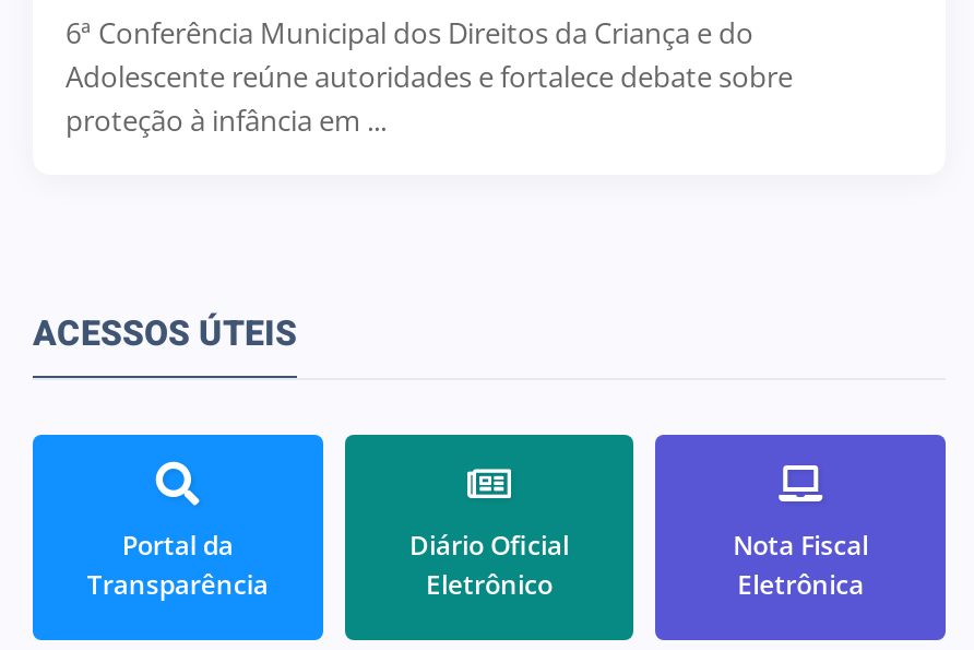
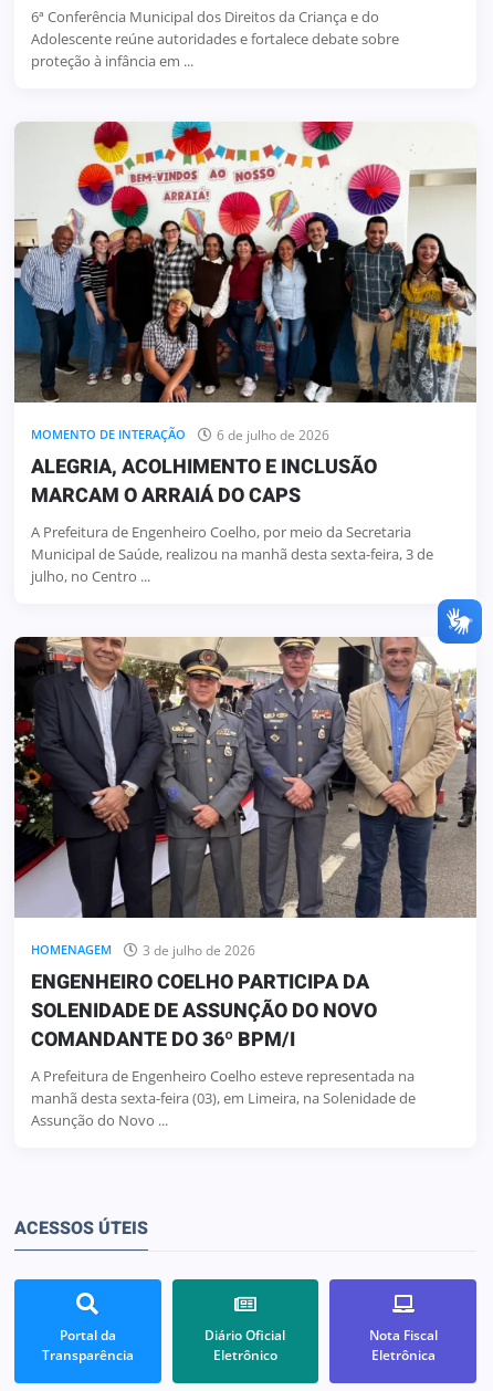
+ [image]
+ MOMENTO DE INTERAÇÃO
+ 6 de julho de 2026
+ ALEGRIA, ACOLHIMENTO E INCLUSÃO
+ MARCAM O ARRAIÁ DO CAPS
+ A Prefeitura de Engenheiro Coelho, por meio da Secretaria
+ Municipal de Saúde, realizou na manhã desta sexta-feira, 3 de
+ julho, no Centro ...

+ [image]
+ HOMENAGEM
+ 3 de julho de 2026
+ ENGENHEIRO COELHO PARTICIPA DA
+ SOLENIDADE DE ASSUNÇÃO DO NOVO
+ COMANDANTE DO 36º BPM/I
+ A Prefeitura de Engenheiro Coelho esteve representada na
+ manhã desta sexta-feira (03), em Limeira, na Solenidade de
+ Assunção do Novo ...
